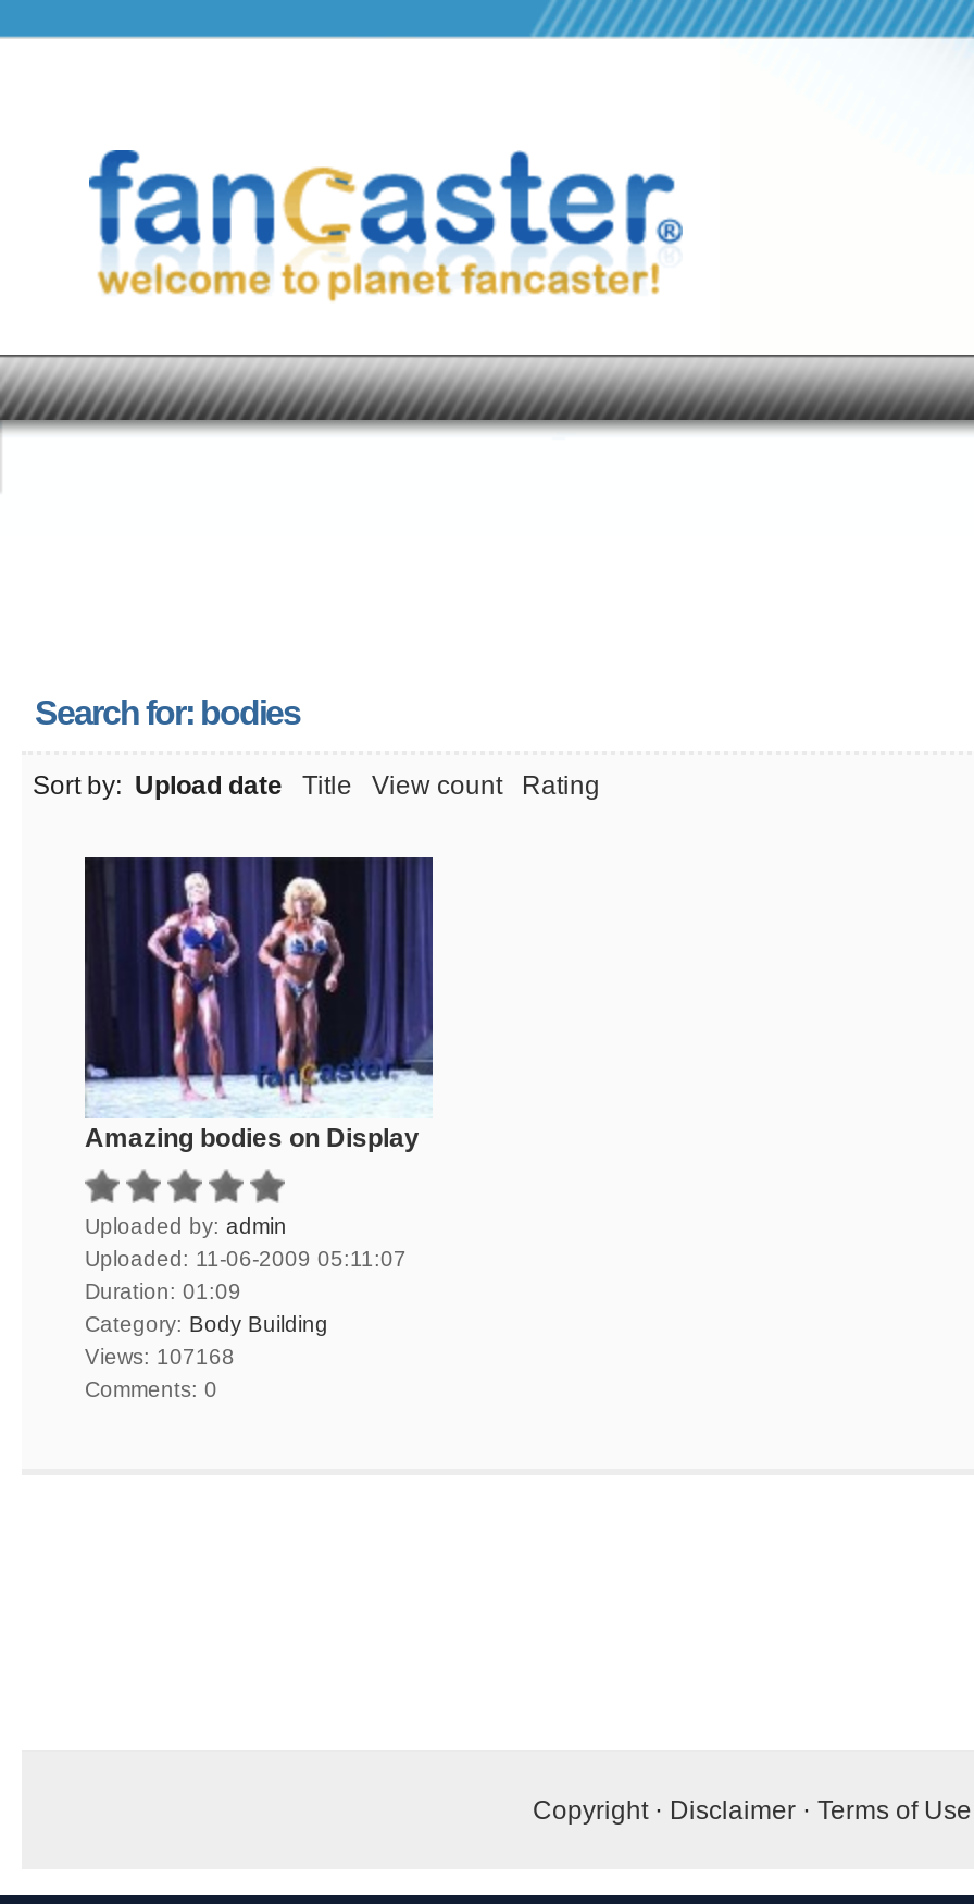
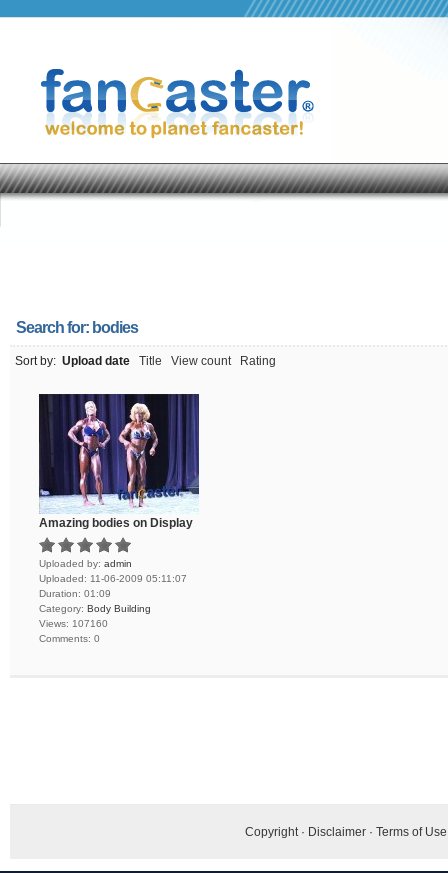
- Views: 107168
+ Views: 107160
